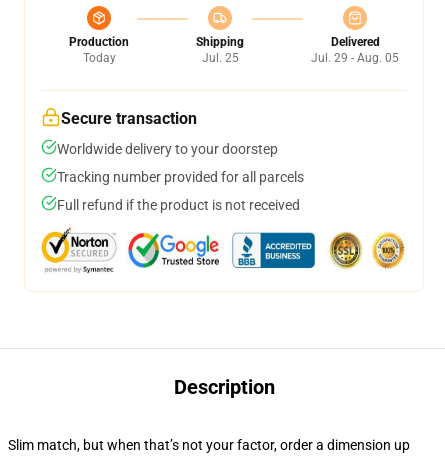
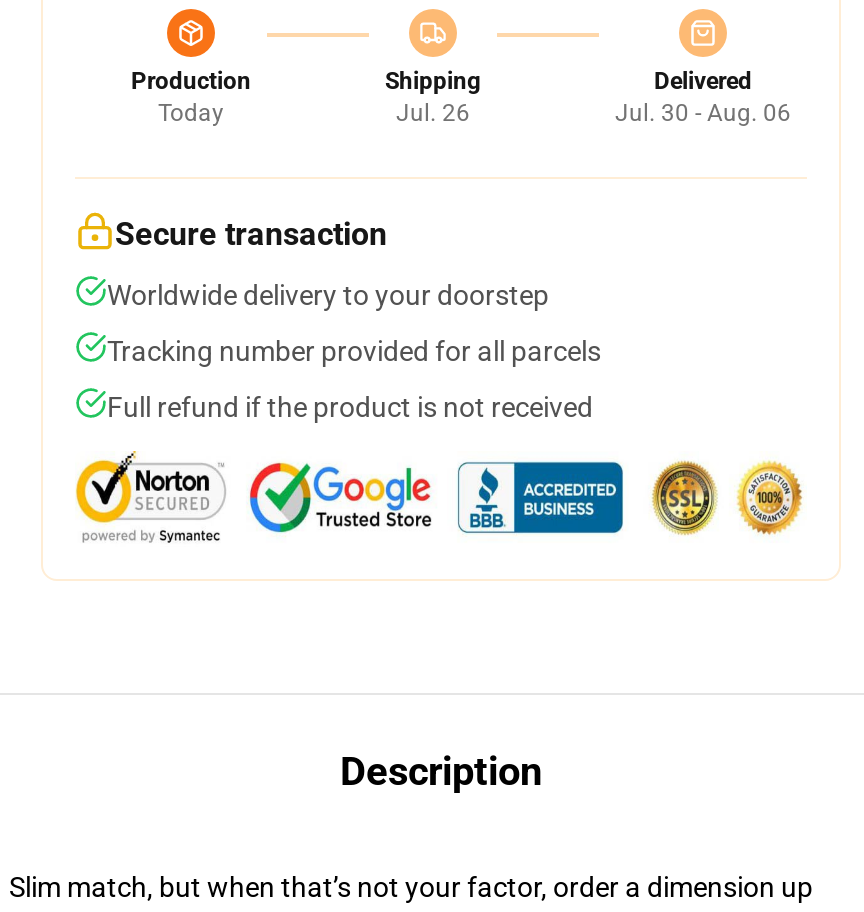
- Jul. 25
+ Jul. 26

- Jul. 29 - Aug. 05
+ Jul. 30 - Aug. 06
